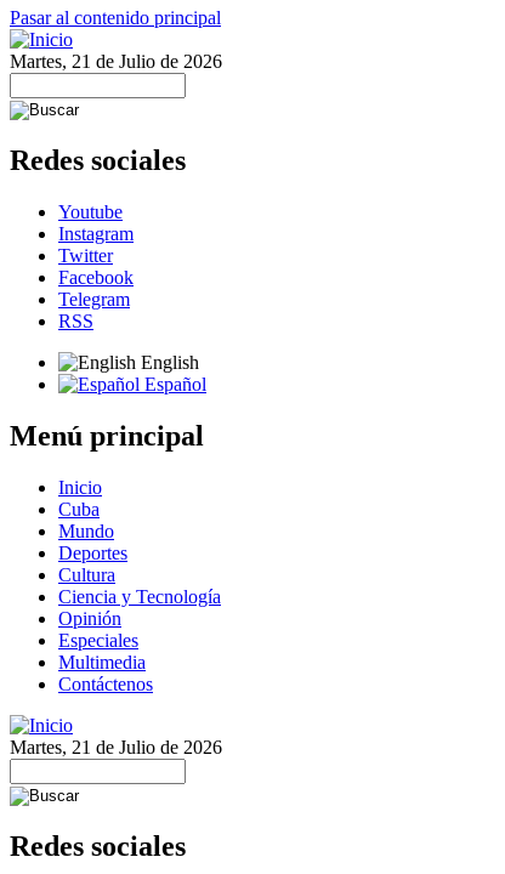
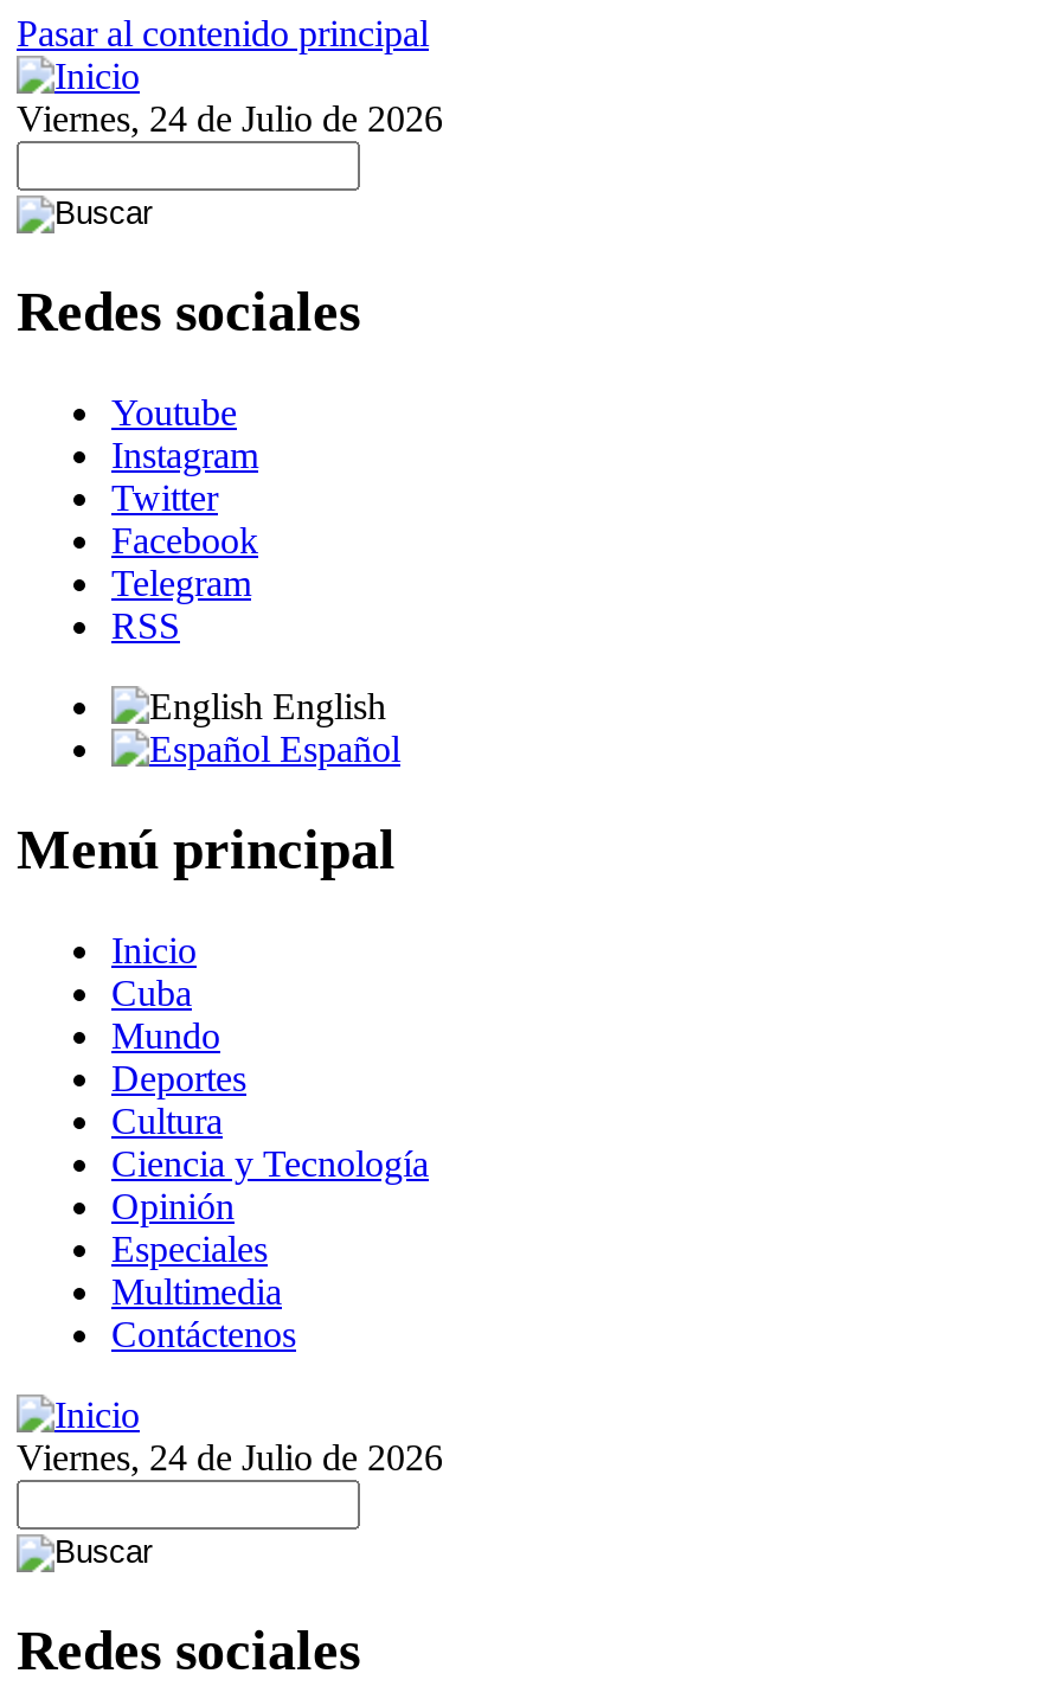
- Martes, 21 de Julio de 2026
+ Viernes, 24 de Julio de 2026

- Martes, 21 de Julio de 2026
+ Viernes, 24 de Julio de 2026
